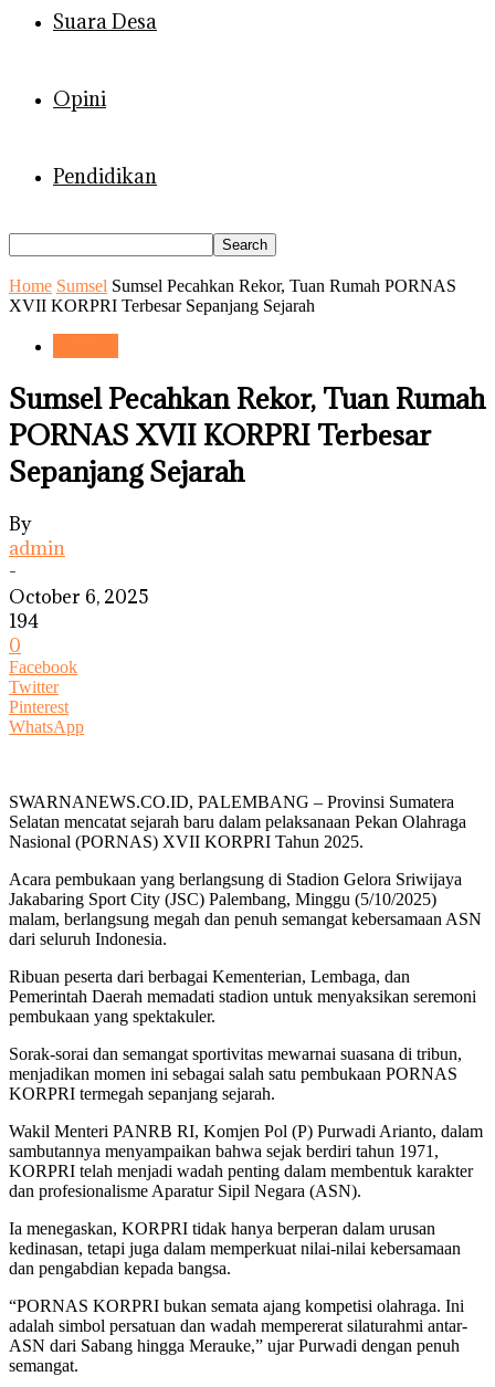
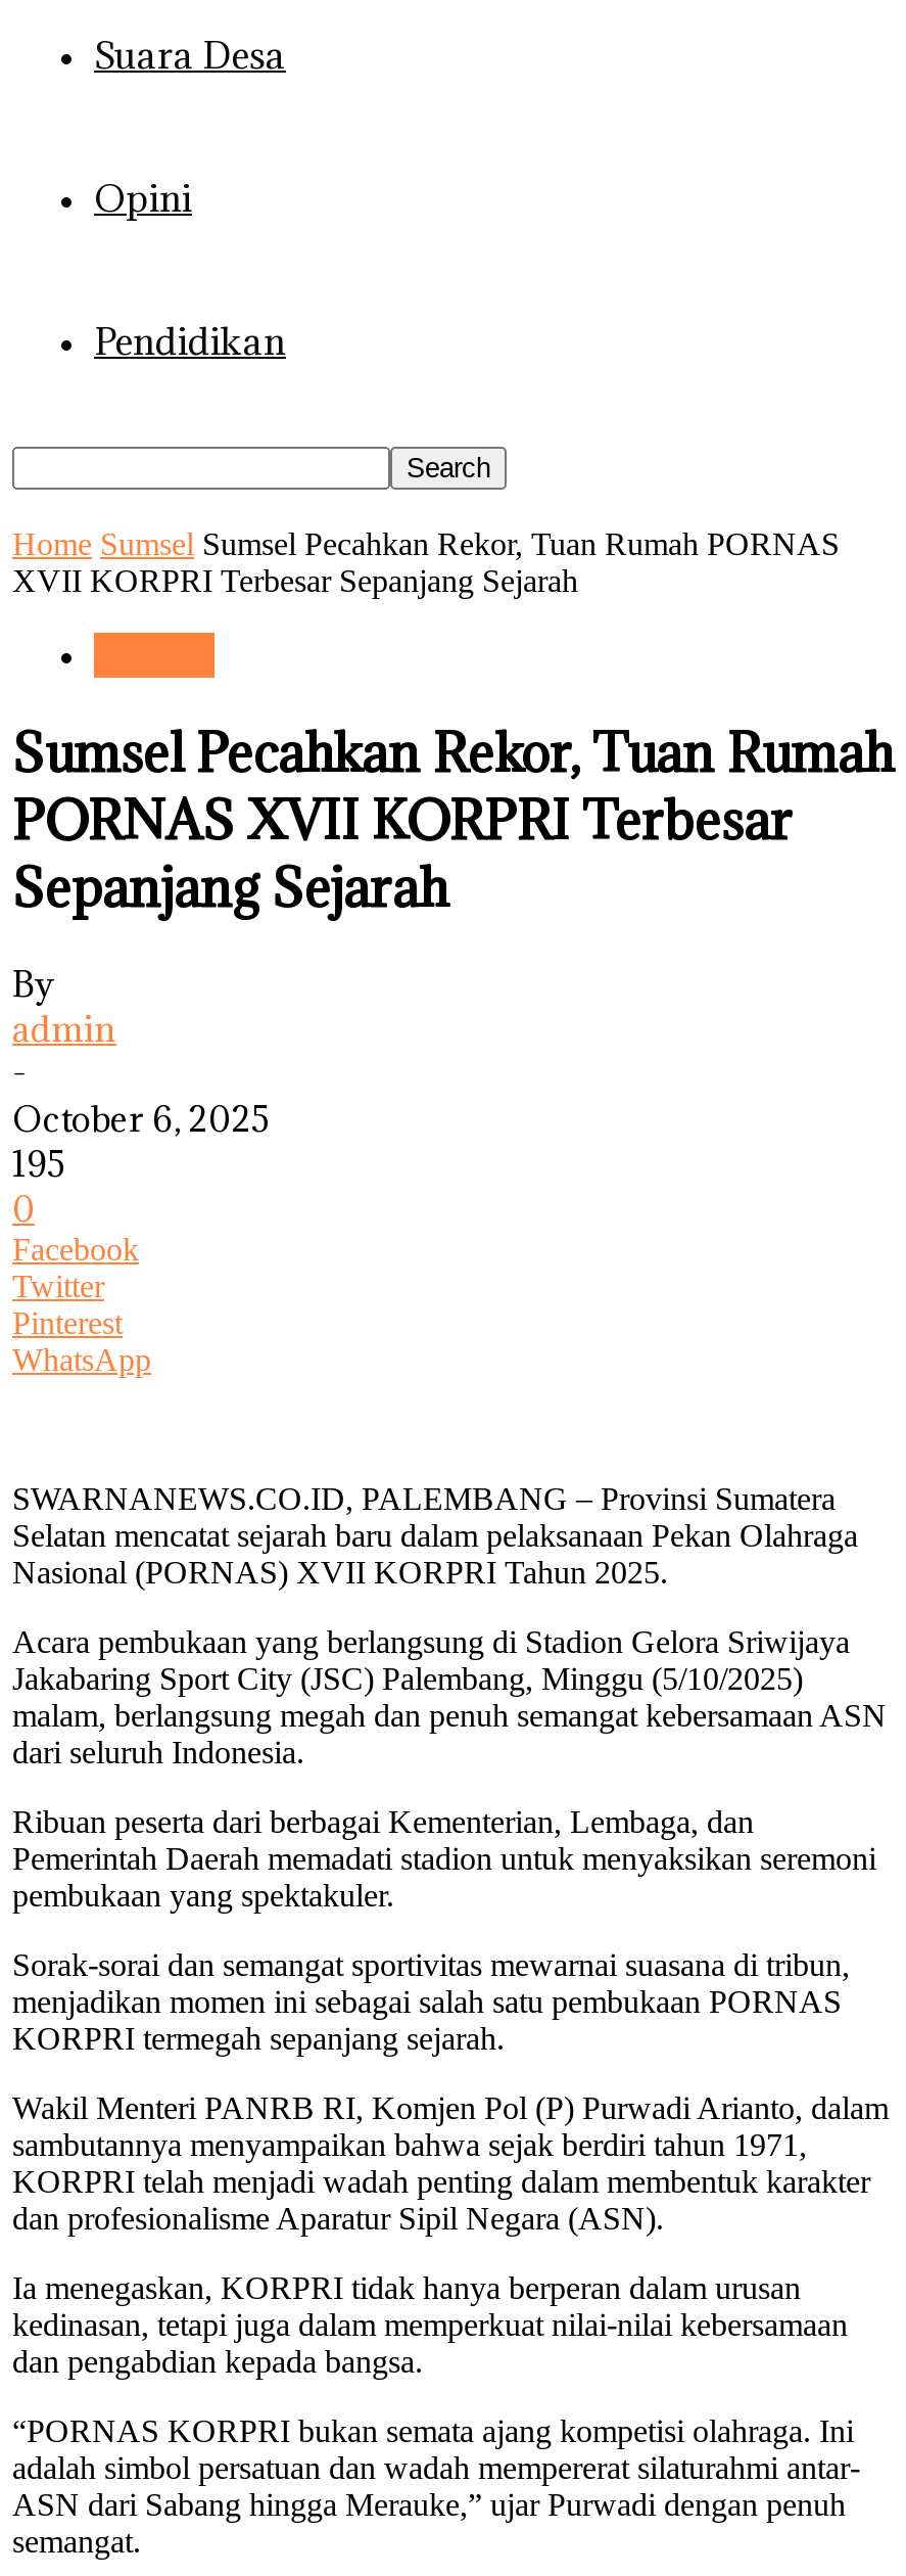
- 194
+ 195
